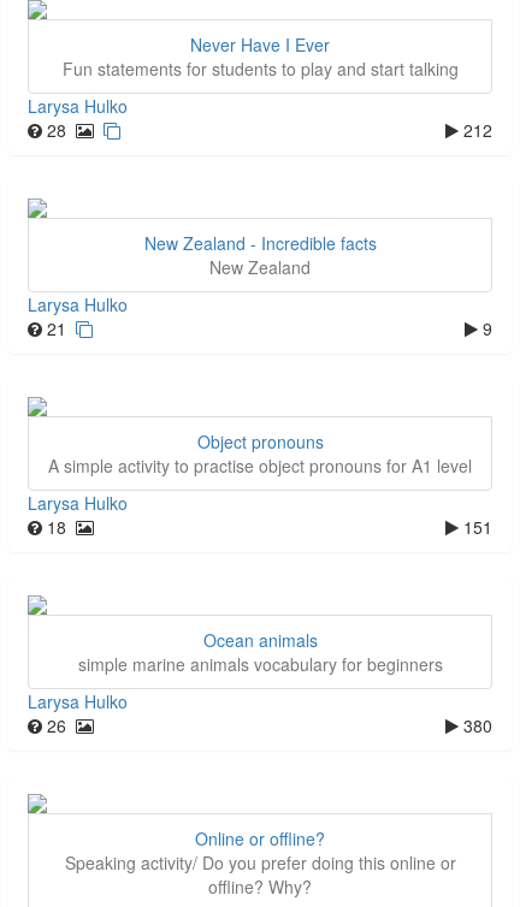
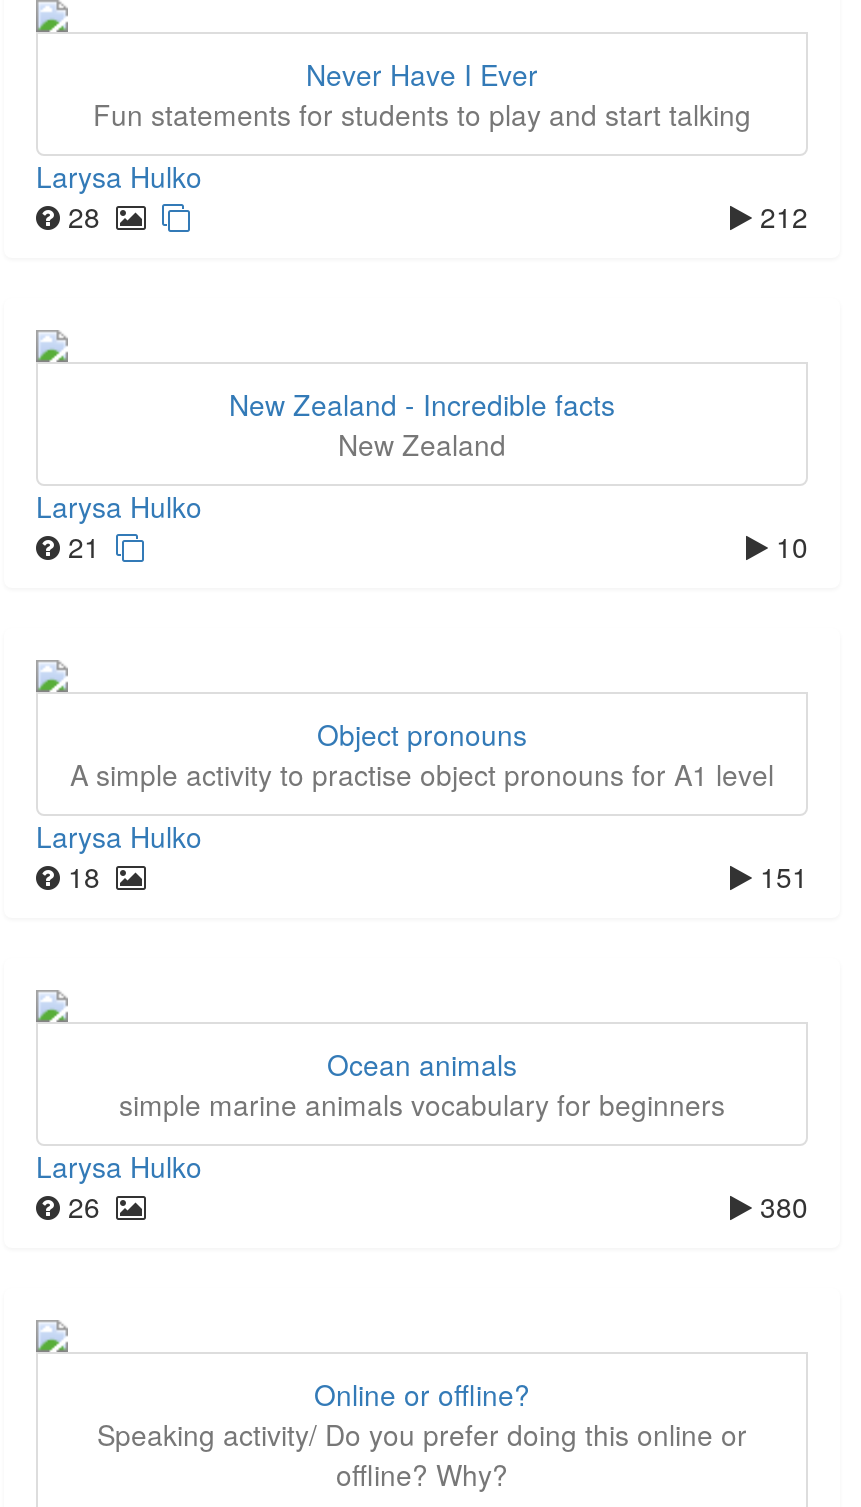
- 9
+ 10
